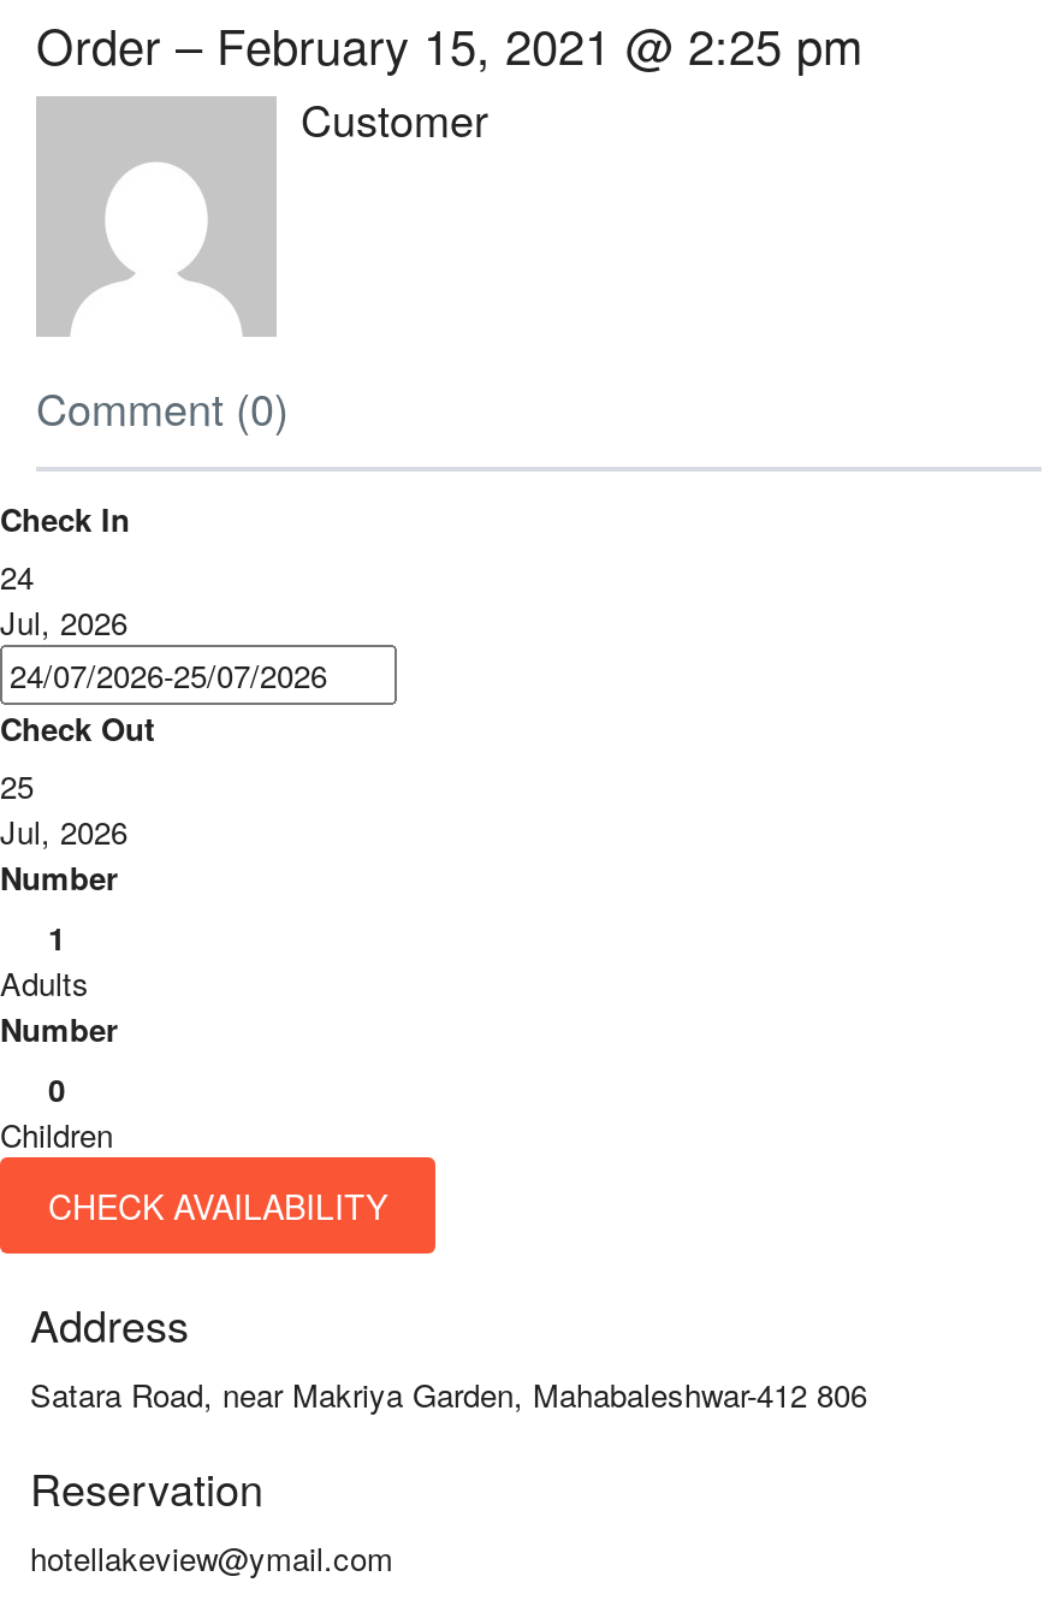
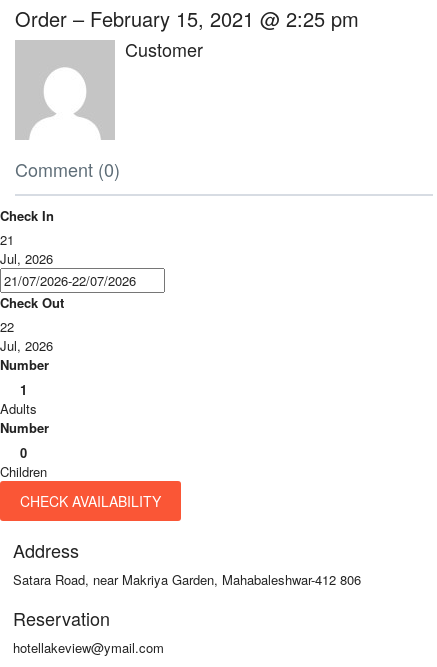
- 24
+ 21

- 25
+ 22
